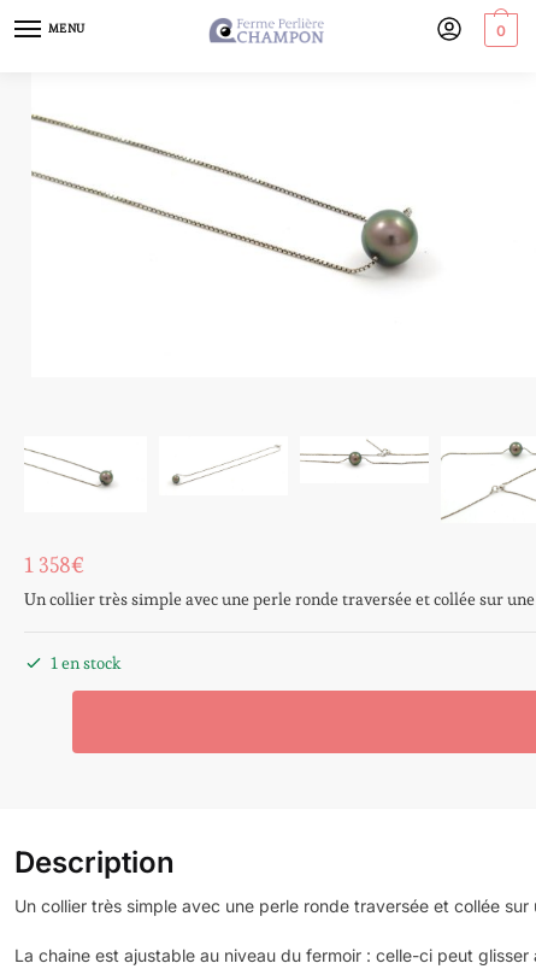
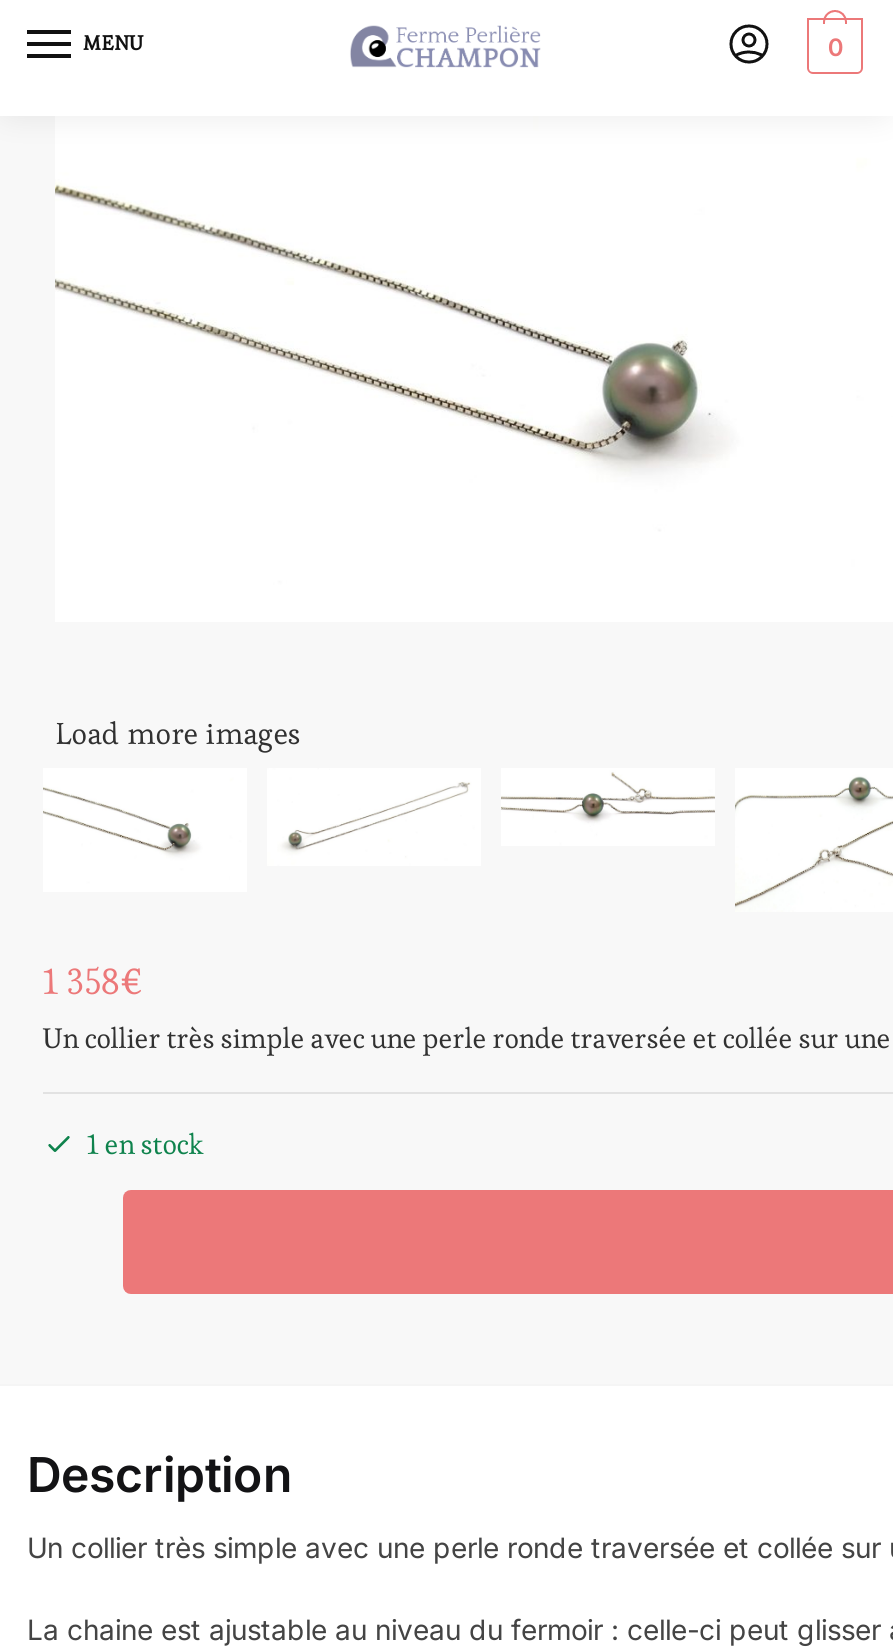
+ Load more images
